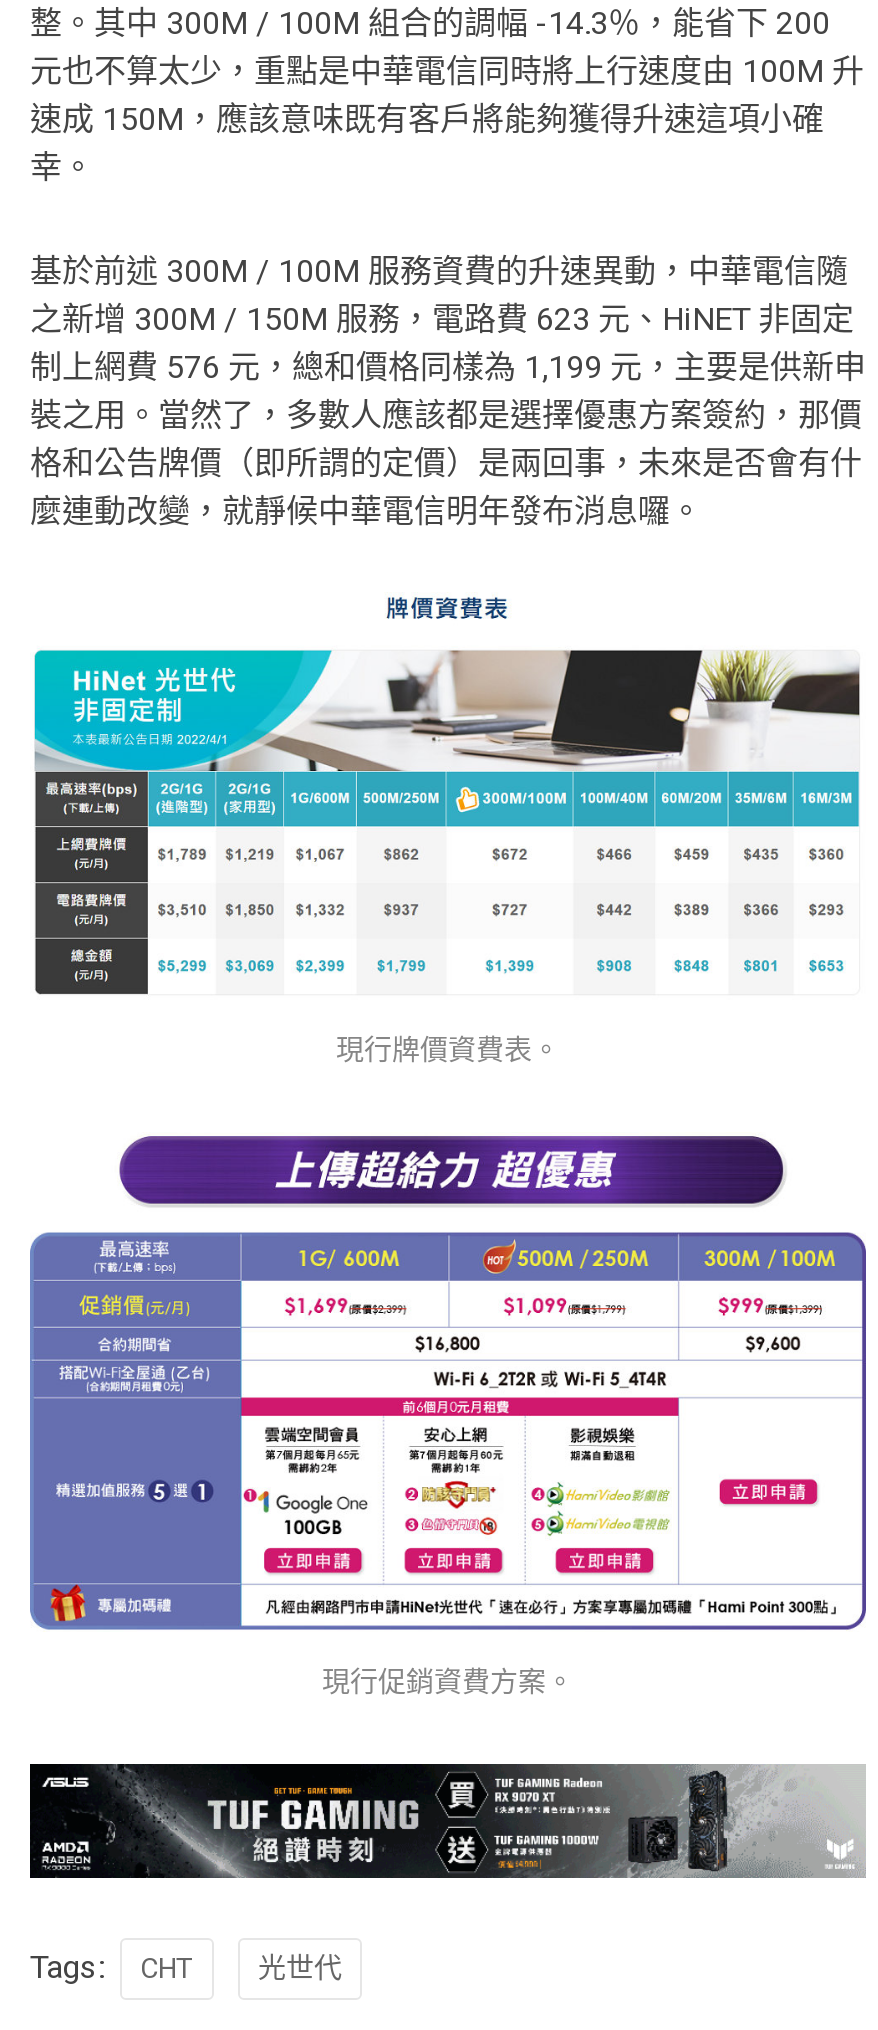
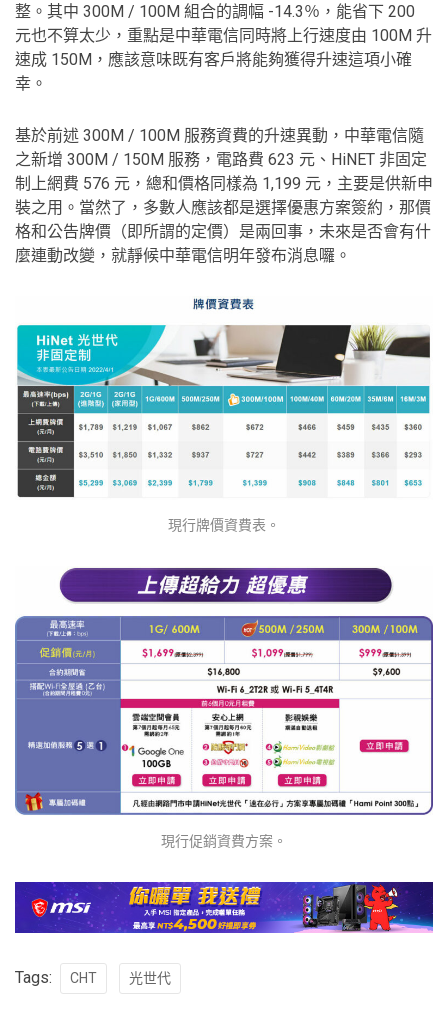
- [image]
+ [image]
